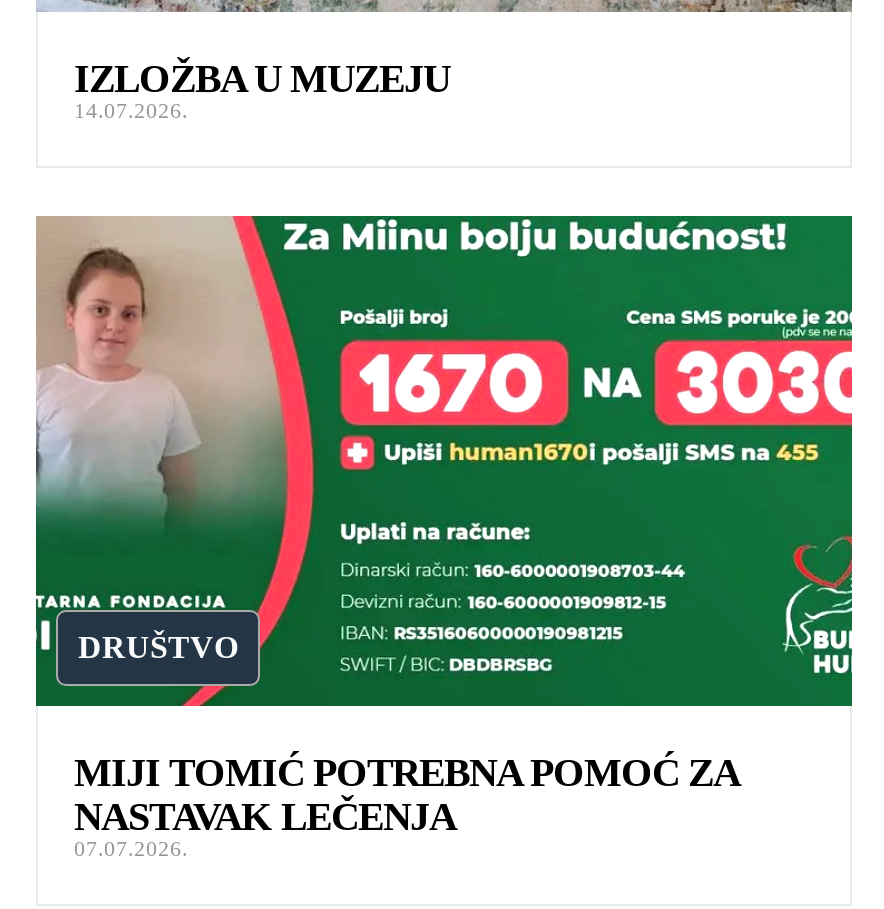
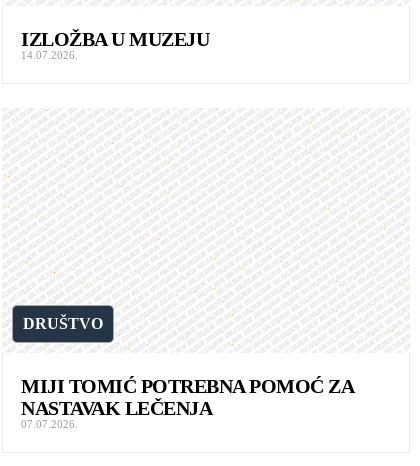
- [image]
